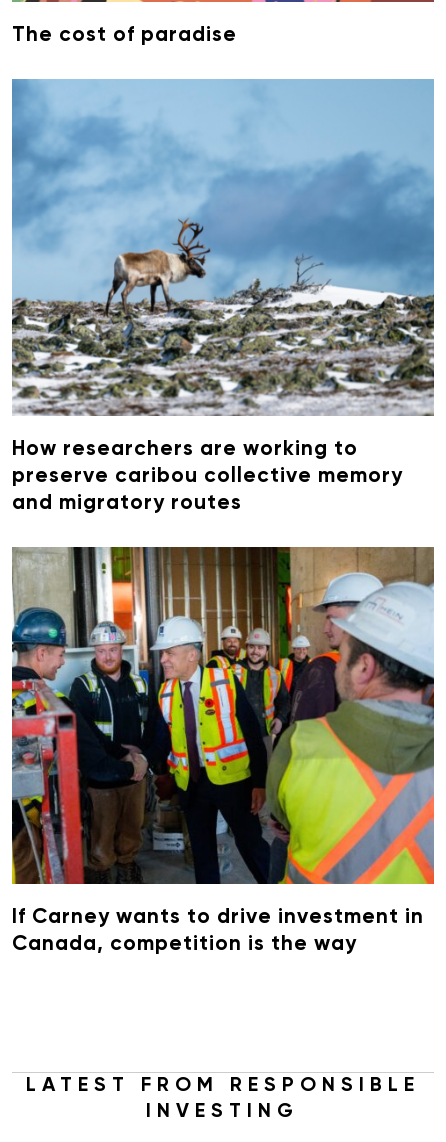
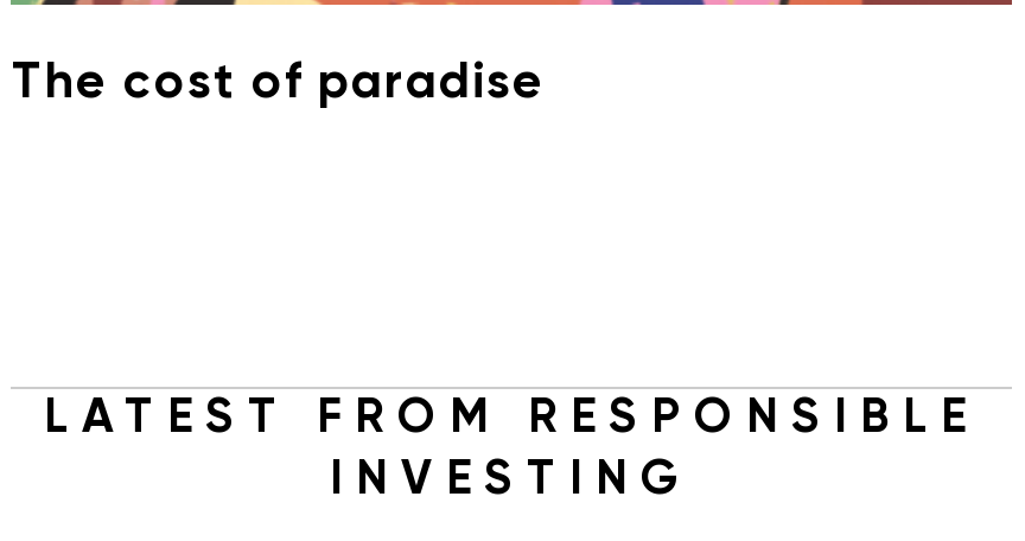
- [image]
- How researchers are working to
- preserve caribou collective memory
- and migratory routes

- [image]
- If Carney wants to drive investment in
- Canada, competition is the way
